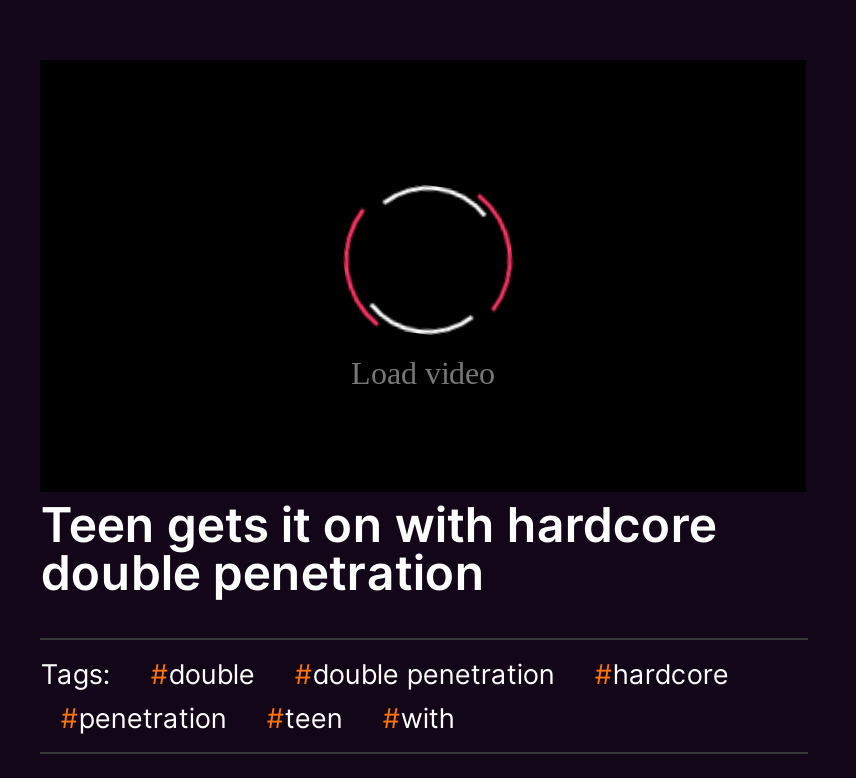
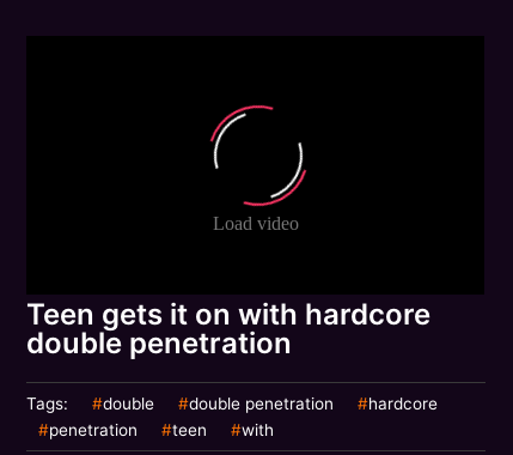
- [image]
+ [image]
